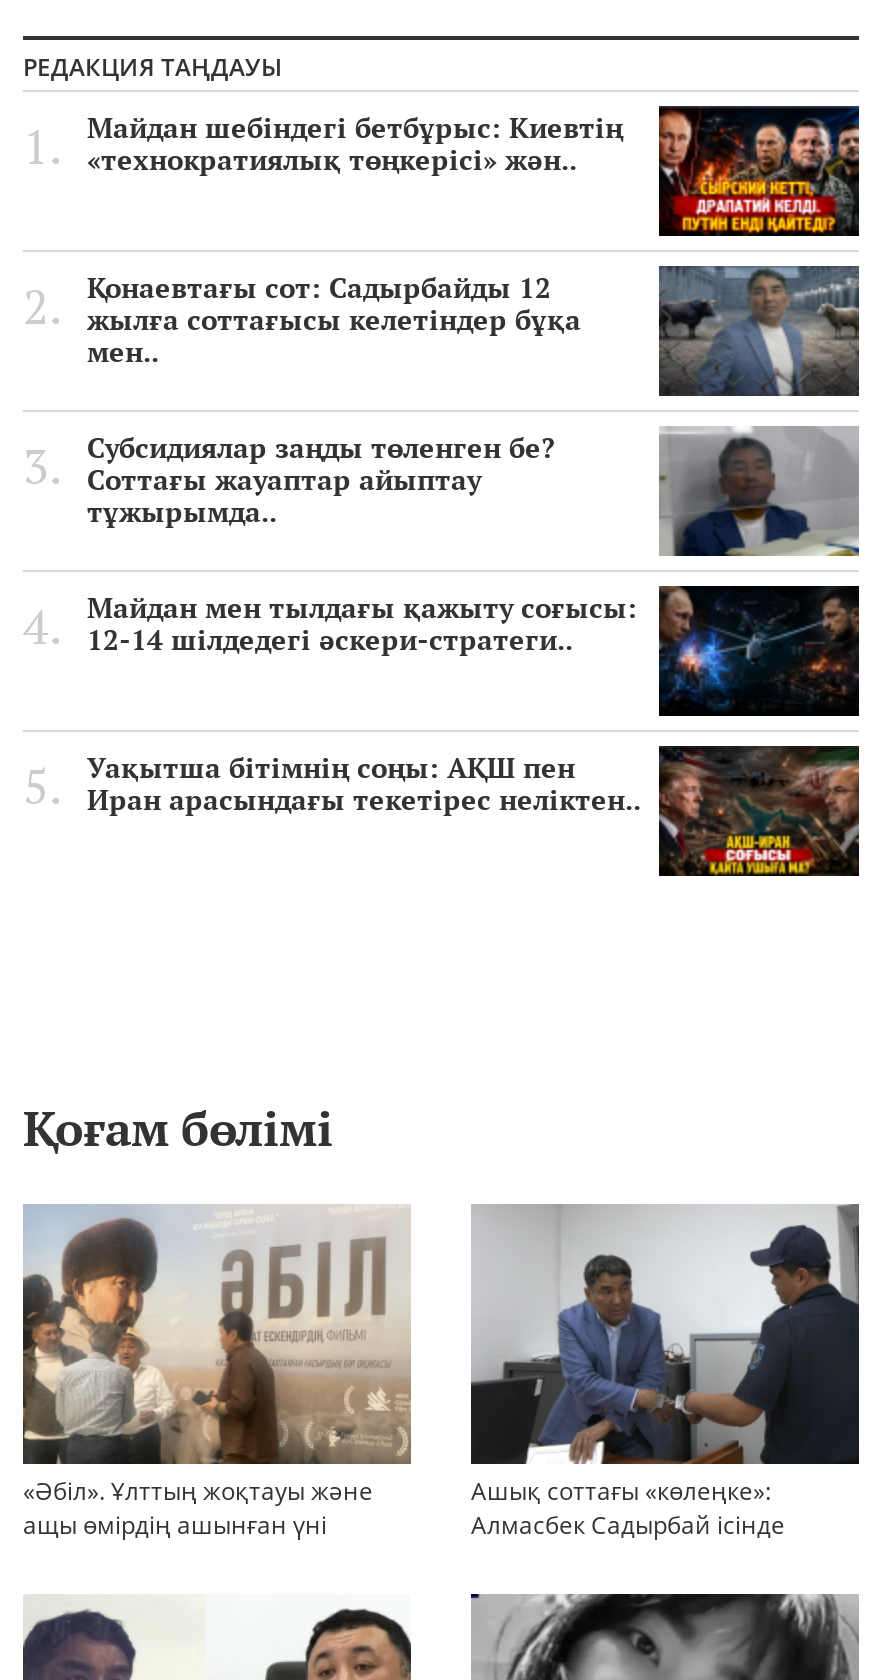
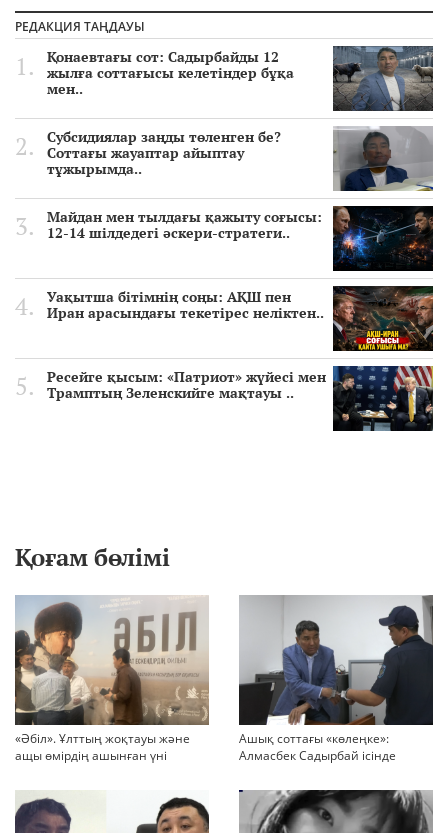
- [image]
- Майдан шебіндегі бетбұрыс: Киевтің
- «технократиялық төңкерісі» жән..

moved up: [image] | Қонаевтағы сот: Садырбайды 12 | жылға соттағысы келетіндер бұқа | ... | Уақытша бітімнің соңы: АҚШ пен | Иран арасындағы текетірес неліктен..

+ [image]
+ Ресейге қысым: «Патриот» жүйесі мен
+ Трамптың Зеленскийге мақтауы ..
